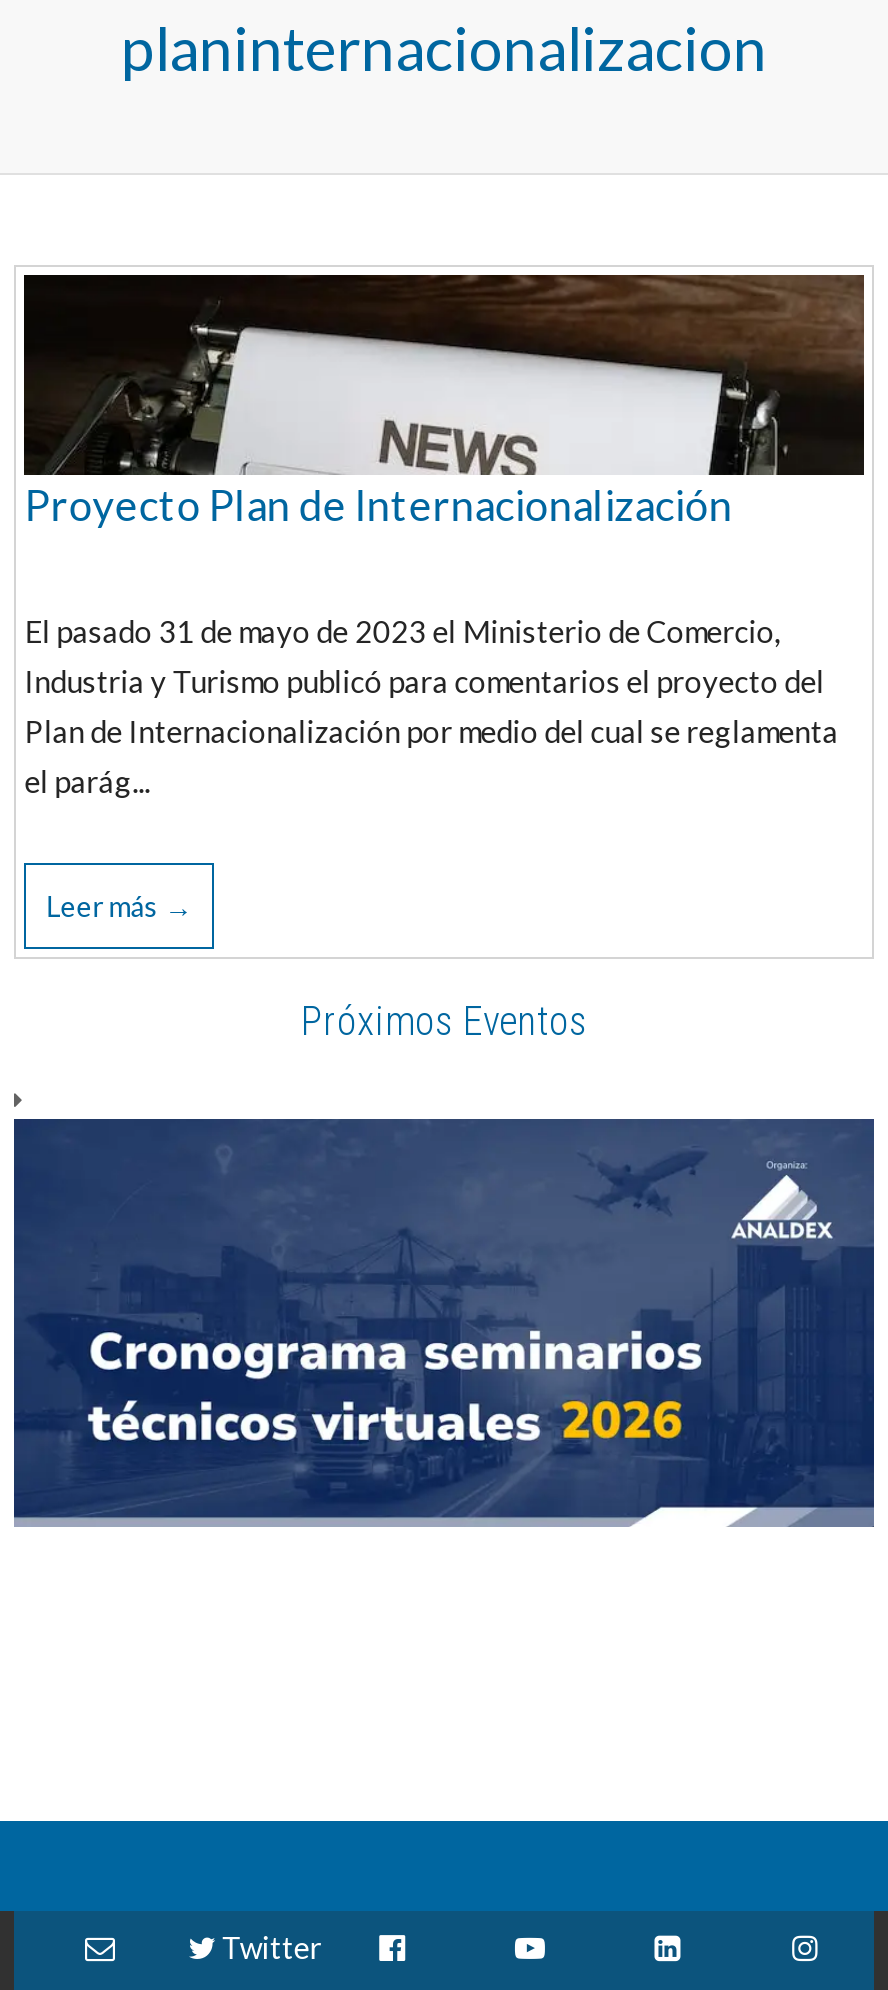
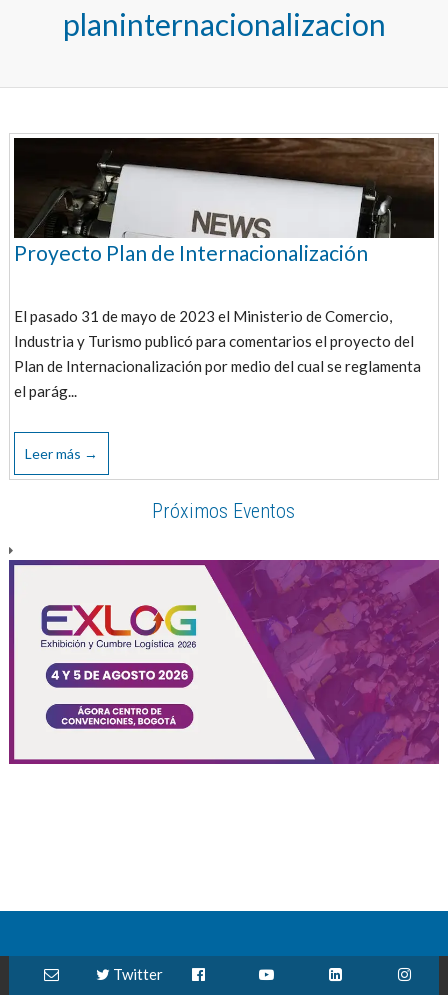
- [image]
+ [image]
